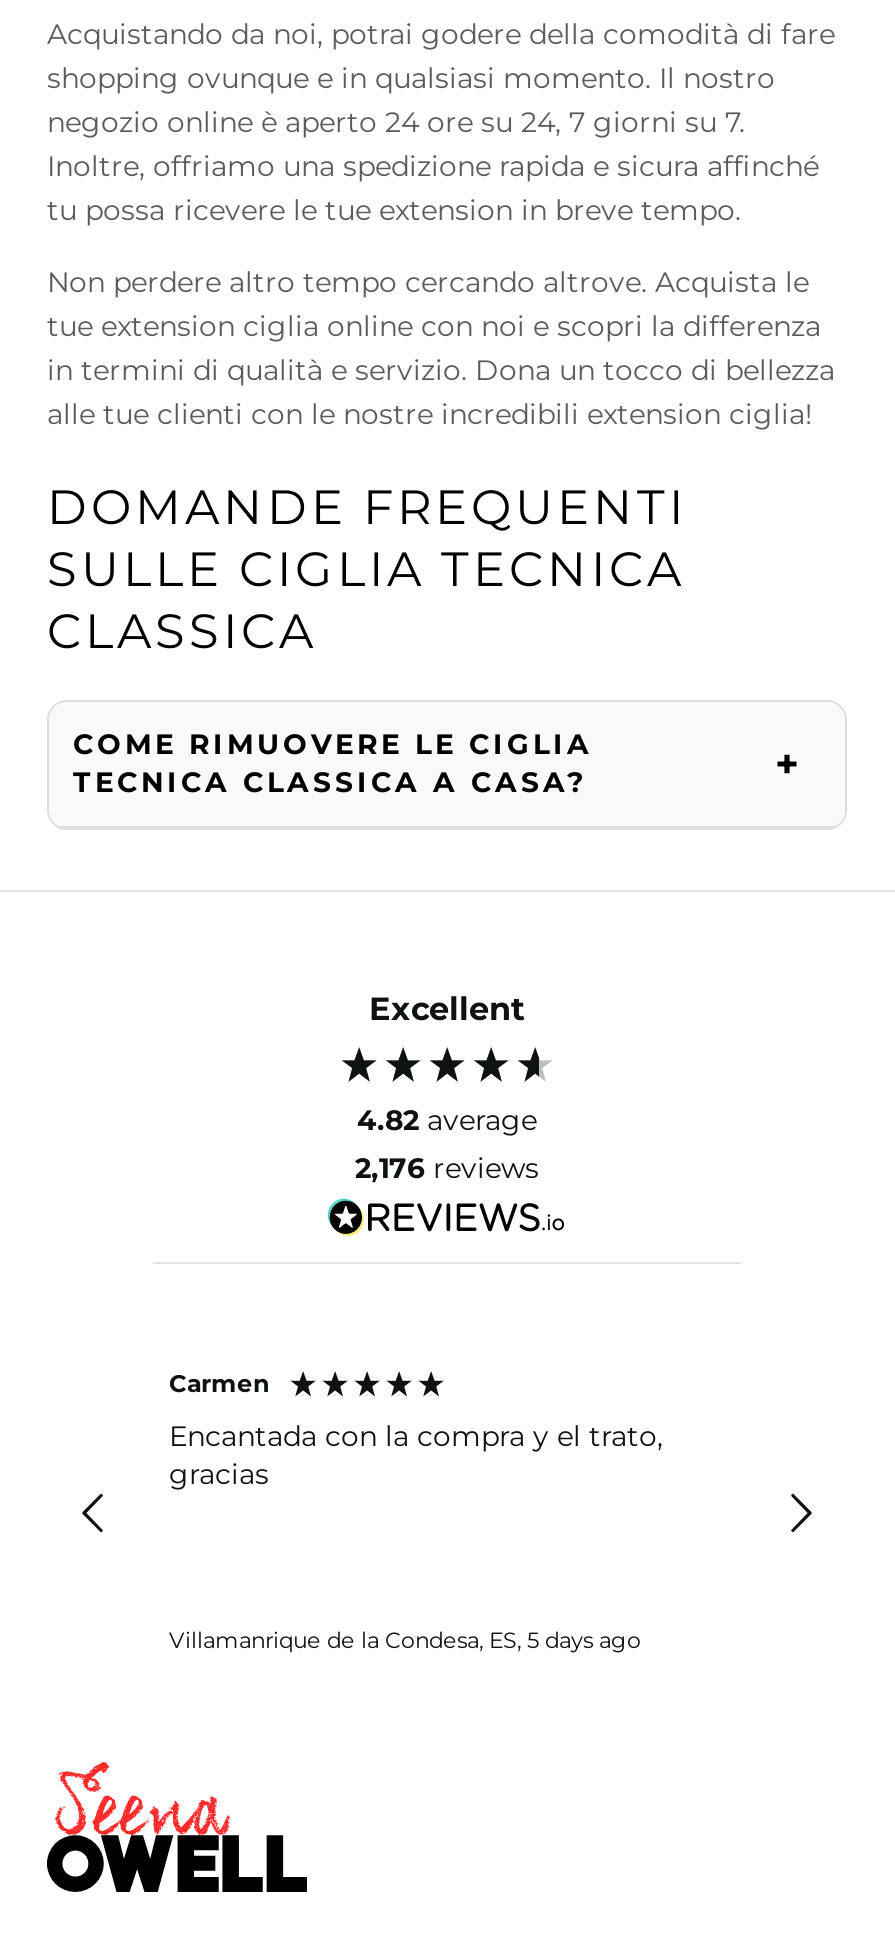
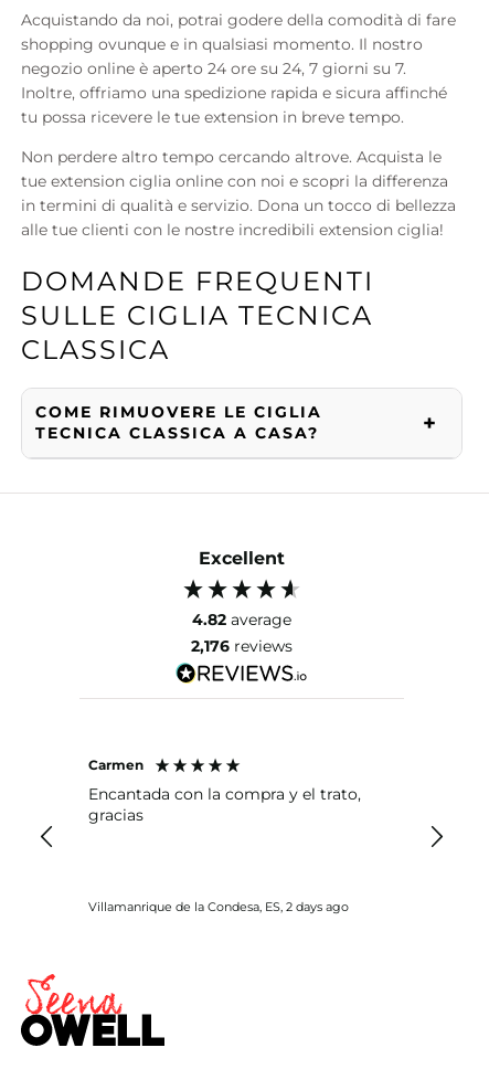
- Villamanrique de la Condesa, ES, 5 days ago
+ Villamanrique de la Condesa, ES, 2 days ago
